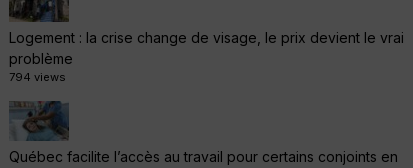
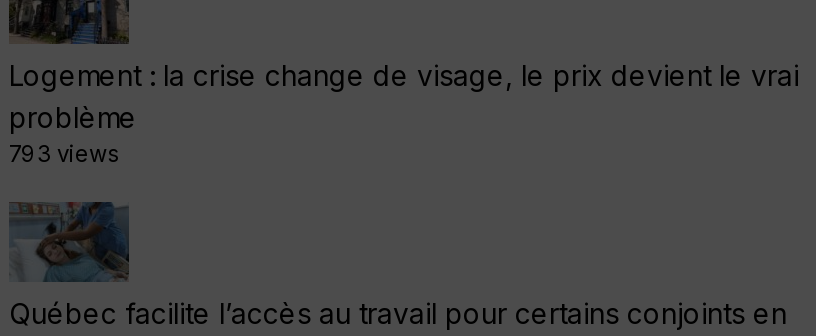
- 794 views
+ 793 views
